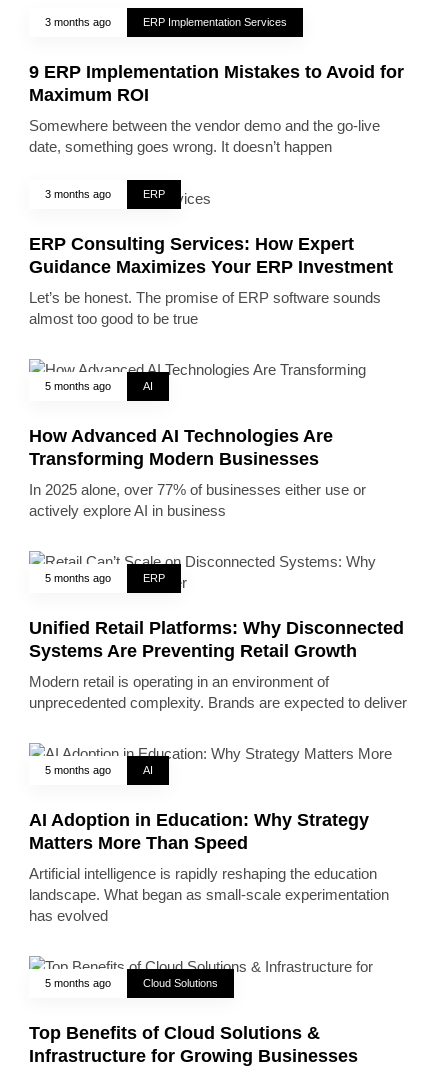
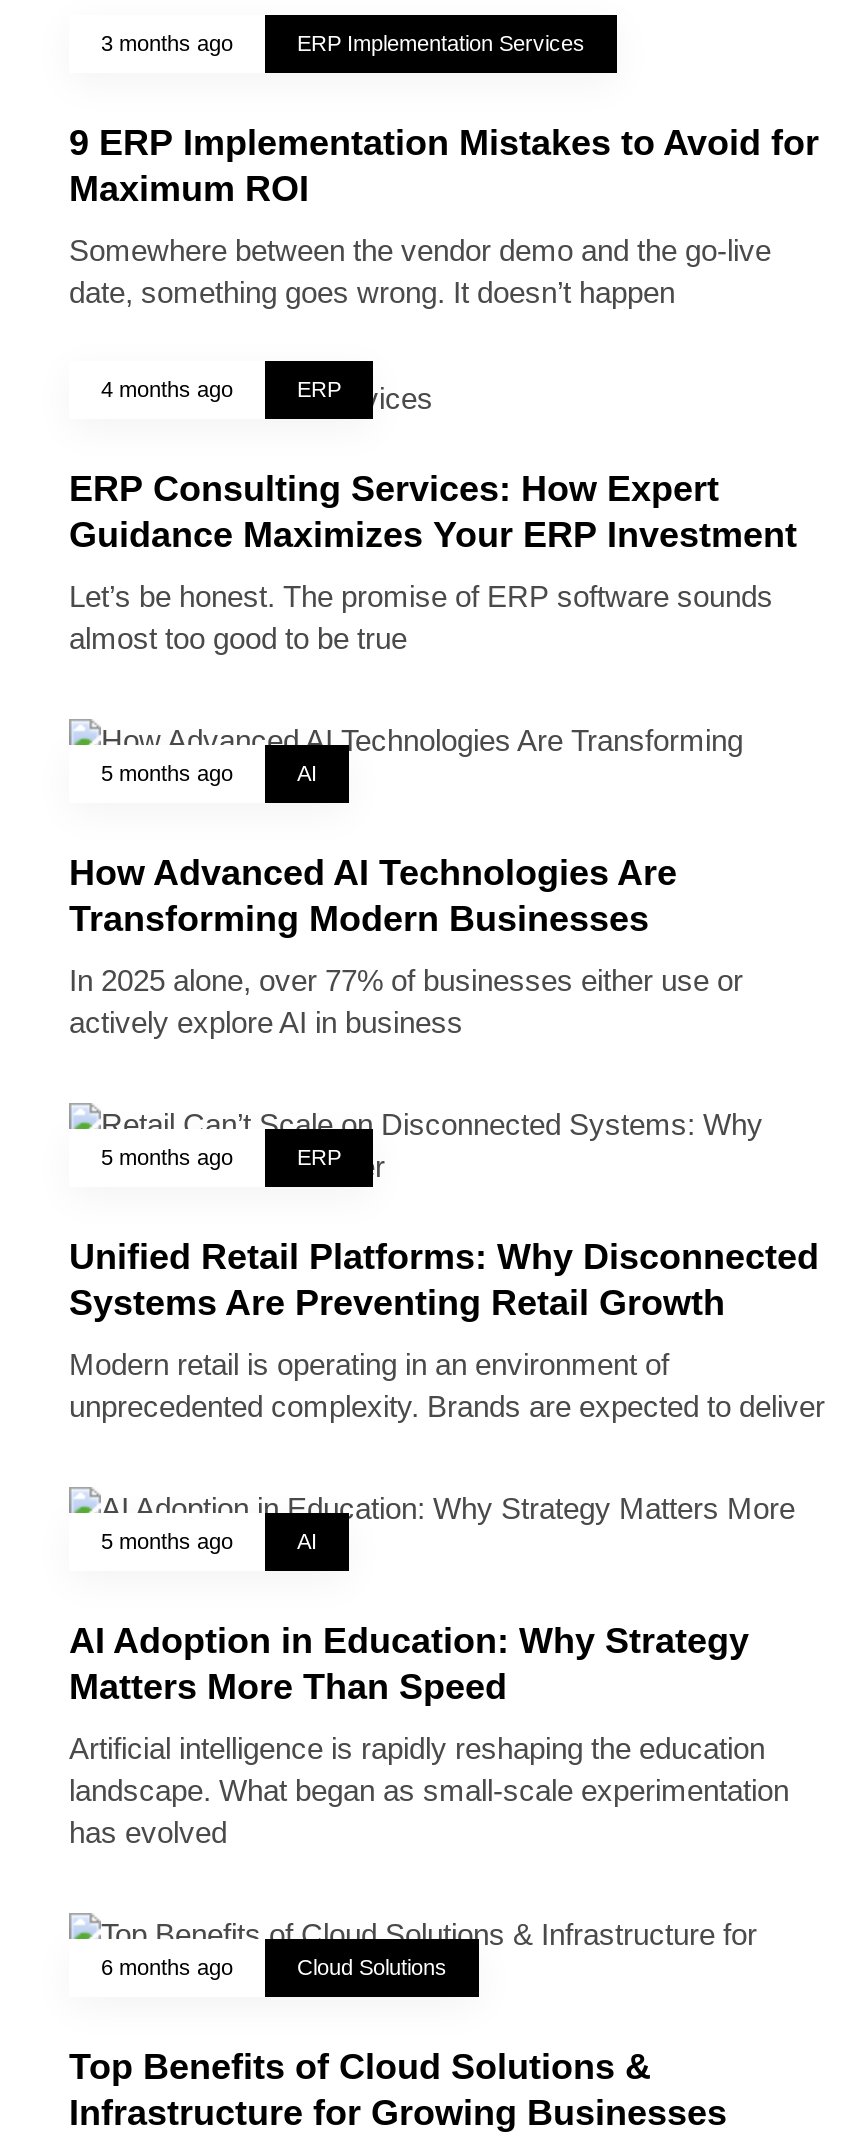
- 3 months ago
+ 4 months ago

- 5 months ago
+ 6 months ago
